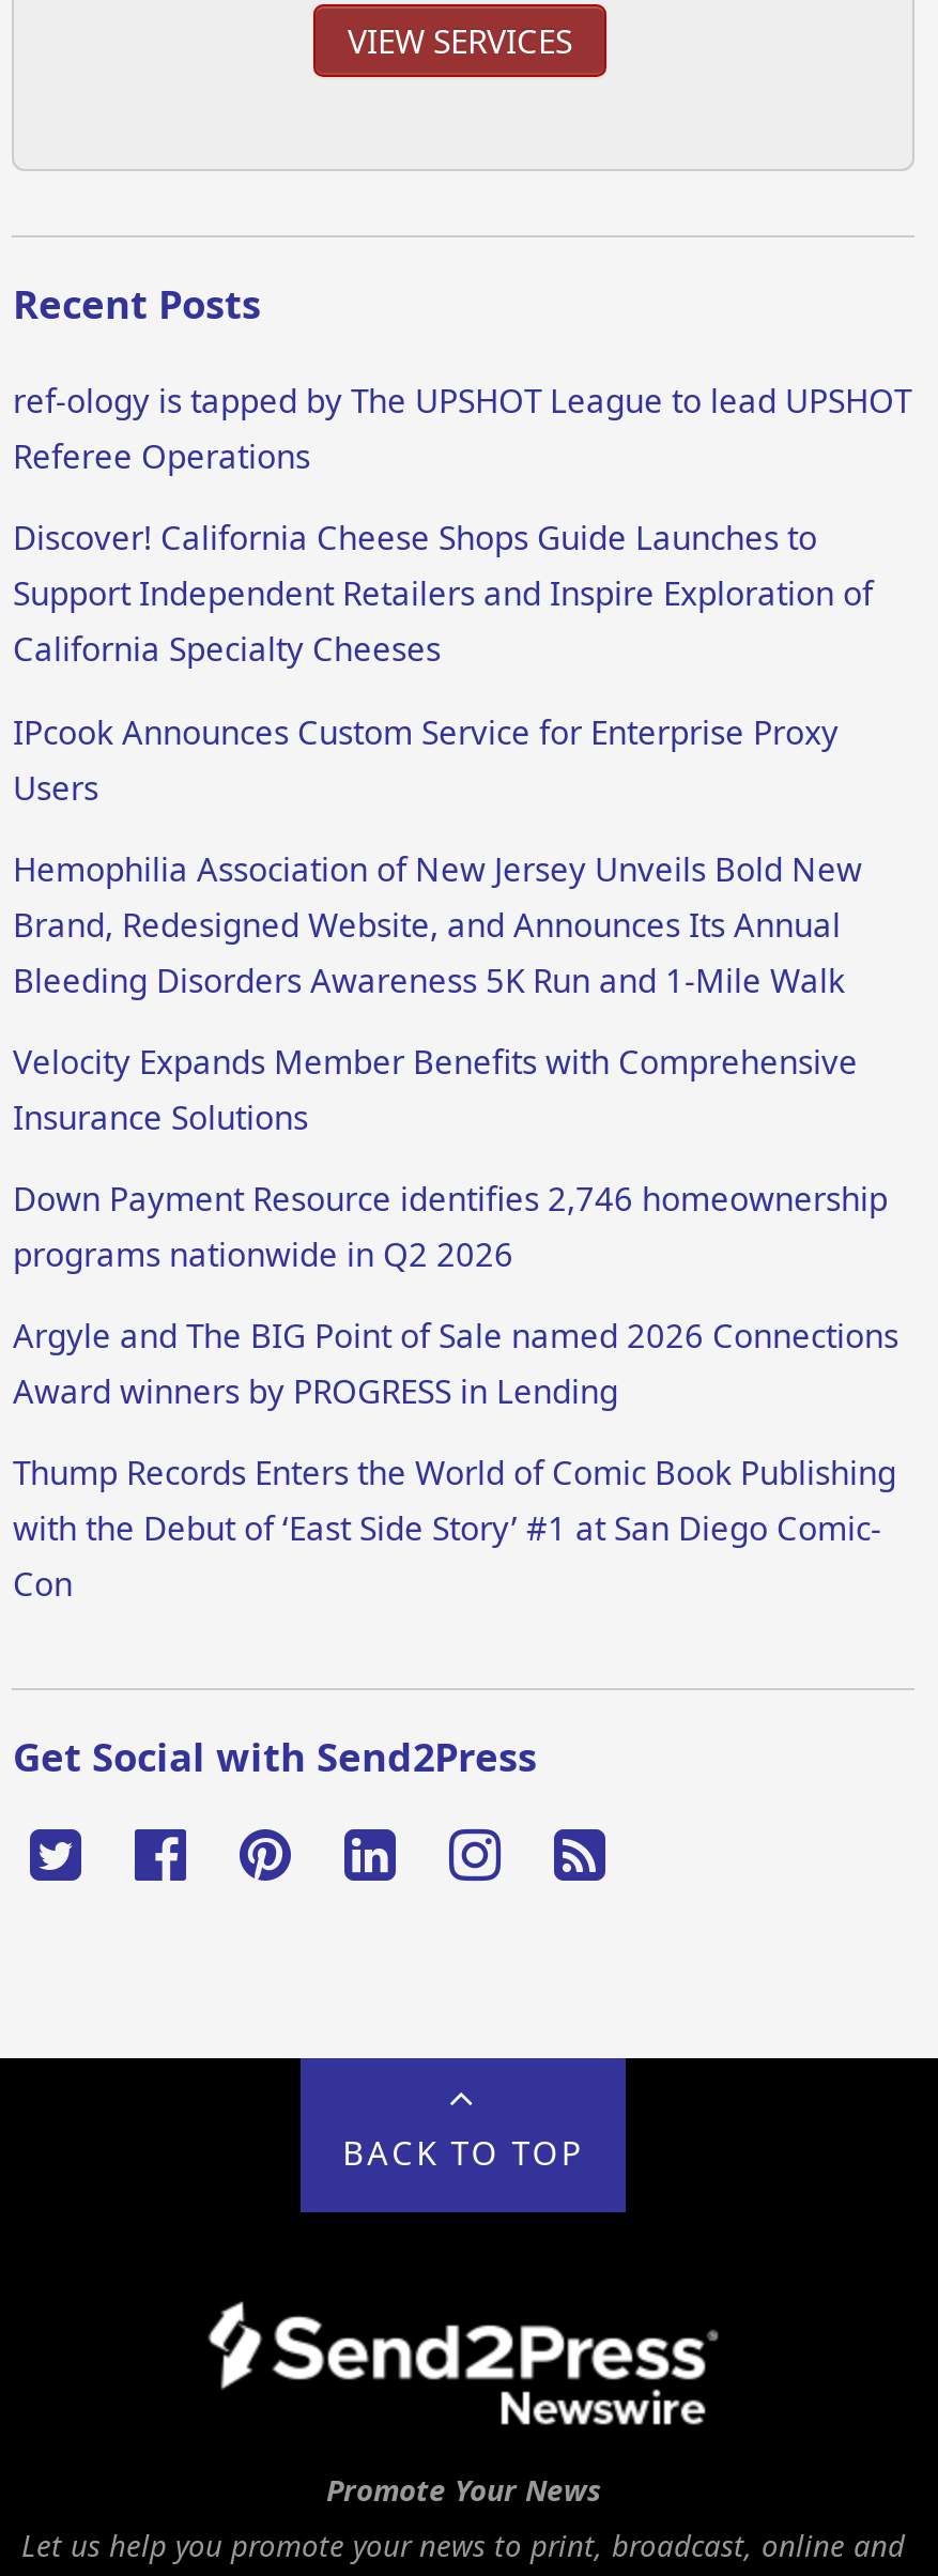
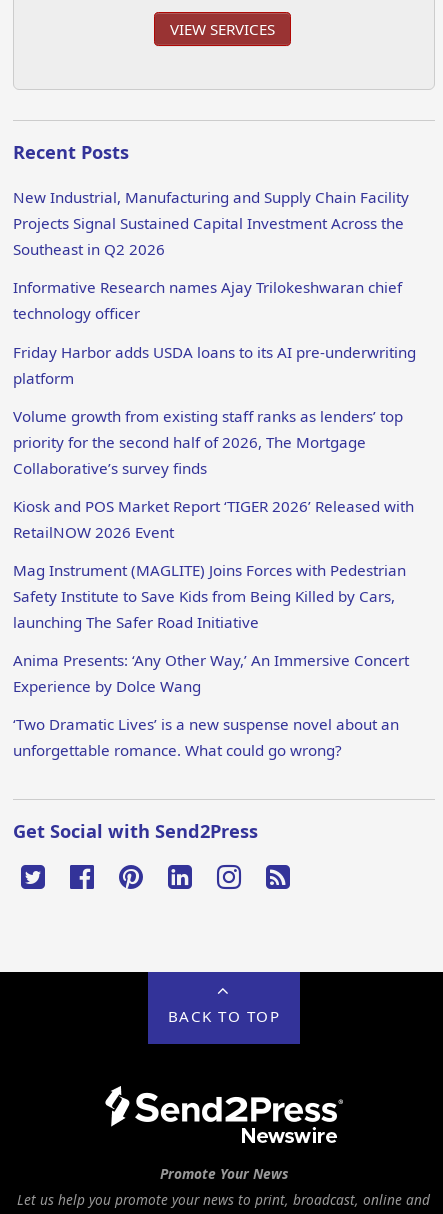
- ref-ology is tapped by The UPSHOT League to lead UPSHOT
- Referee Operations
+ New Industrial, Manufacturing and Supply Chain Facility
+ Projects Signal Sustained Capital Investment Across the
+ Southeast in Q2 2026

- Discover! California Cheese Shops Guide Launches to
- Support Independent Retailers and Inspire Exploration of
- California Specialty Cheeses
+ Informative Research names Ajay Trilokeshwaran chief
+ technology officer

- IPcook Announces Custom Service for Enterprise Proxy
- Users
+ Friday Harbor adds USDA loans to its AI pre-underwriting
+ platform

- Hemophilia Association of New Jersey Unveils Bold New
- Brand, Redesigned Website, and Announces Its Annual
- Bleeding Disorders Awareness 5K Run and 1-Mile Walk
+ Volume growth from existing staff ranks as lenders’ top
+ priority for the second half of 2026, The Mortgage
+ Collaborative’s survey finds

- Velocity Expands Member Benefits with Comprehensive
- Insurance Solutions
+ Kiosk and POS Market Report ‘TIGER 2026’ Released with
+ RetailNOW 2026 Event

- Down Payment Resource identifies 2,746 homeownership
- programs nationwide in Q2 2026
+ Mag Instrument (MAGLITE) Joins Forces with Pedestrian
+ Safety Institute to Save Kids from Being Killed by Cars,
+ launching The Safer Road Initiative

- Argyle and The BIG Point of Sale named 2026 Connections
- Award winners by PROGRESS in Lending
+ Anima Presents: ‘Any Other Way,’ An Immersive Concert
+ Experience by Dolce Wang

- Thump Records Enters the World of Comic Book Publishing
- with the Debut of ‘East Side Story’ #1 at San Diego Comic-
- Con
+ ‘Two Dramatic Lives’ is a new suspense novel about an
+ unforgettable romance. What could go wrong?
